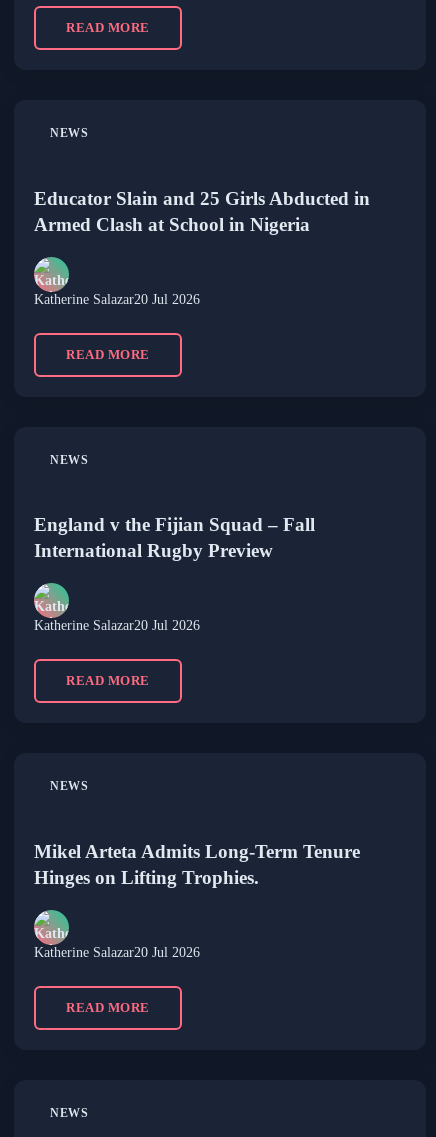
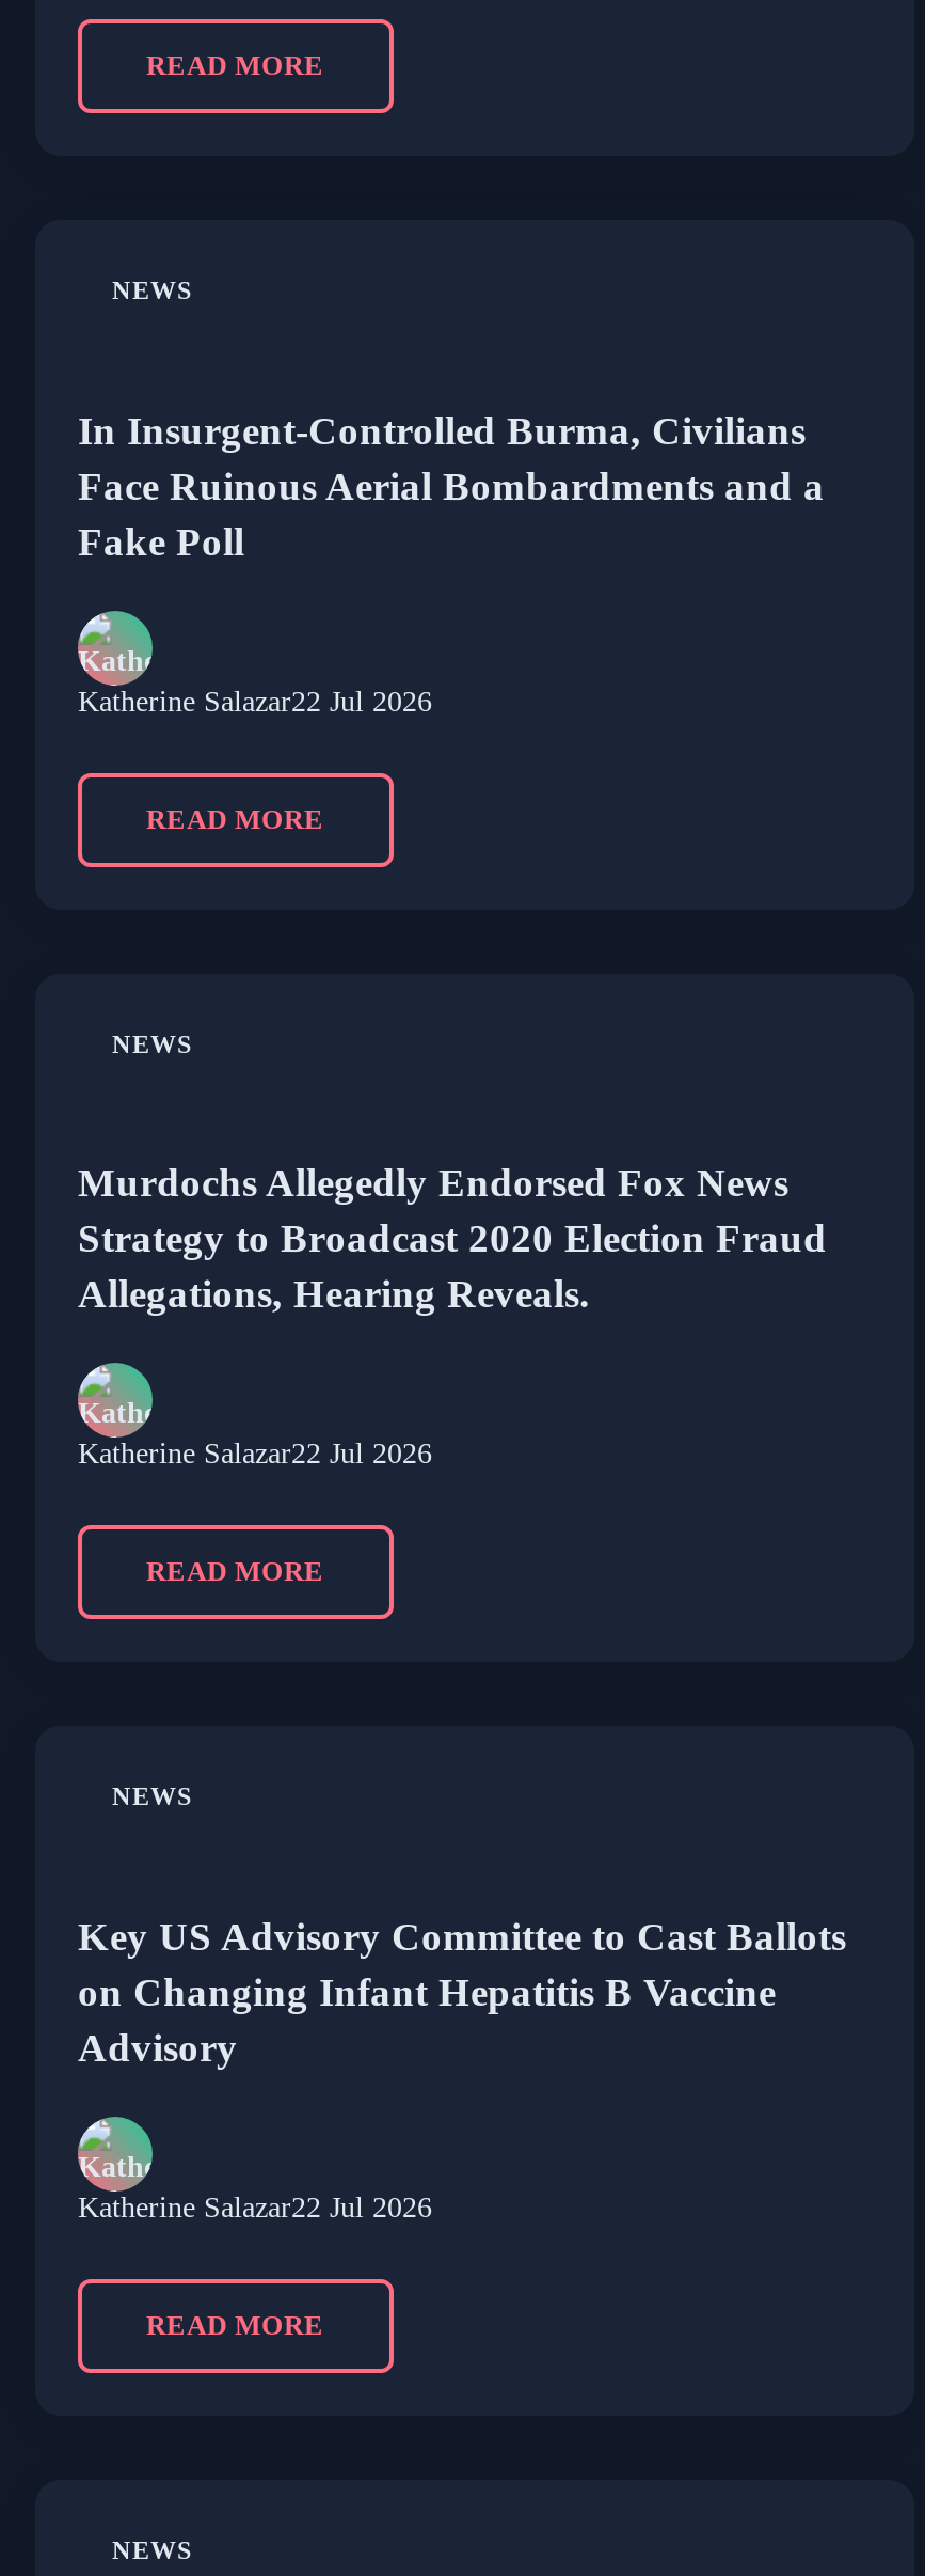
- Educator Slain and 25 Girls Abducted in
- Armed Clash at School in Nigeria
+ In Insurgent-Controlled Burma, Civilians
+ Face Ruinous Aerial Bombardments and a
+ Fake Poll

- Katherine Salazar20 Jul 2026
+ Katherine Salazar22 Jul 2026

- England v the Fijian Squad – Fall
- International Rugby Preview
+ Murdochs Allegedly Endorsed Fox News
+ Strategy to Broadcast 2020 Election Fraud
+ Allegations, Hearing Reveals.

- Katherine Salazar20 Jul 2026
+ Katherine Salazar22 Jul 2026

- Mikel Arteta Admits Long-Term Tenure
- Hinges on Lifting Trophies.
+ Key US Advisory Committee to Cast Ballots
+ on Changing Infant Hepatitis B Vaccine
+ Advisory

- Katherine Salazar20 Jul 2026
+ Katherine Salazar22 Jul 2026
